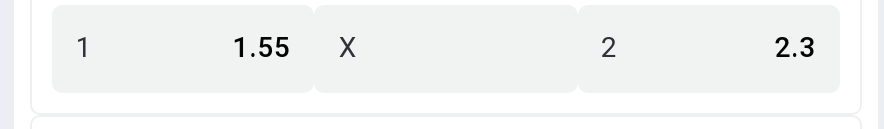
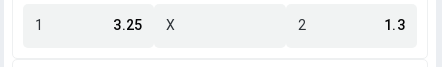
- 1.55 X
+ 3.25 X

- 2.3
+ 1.3
